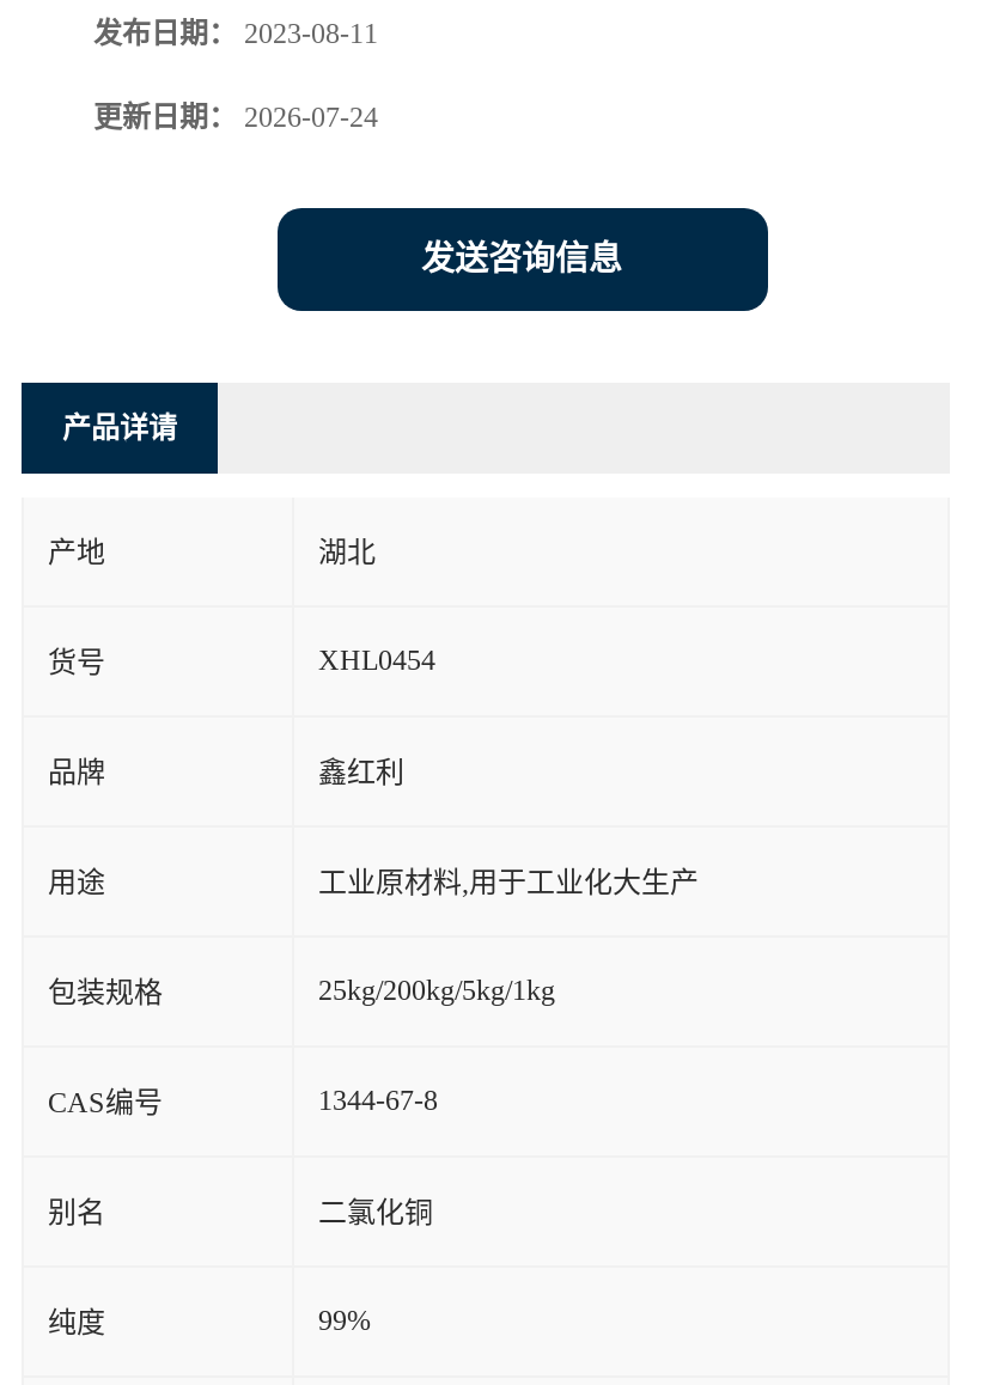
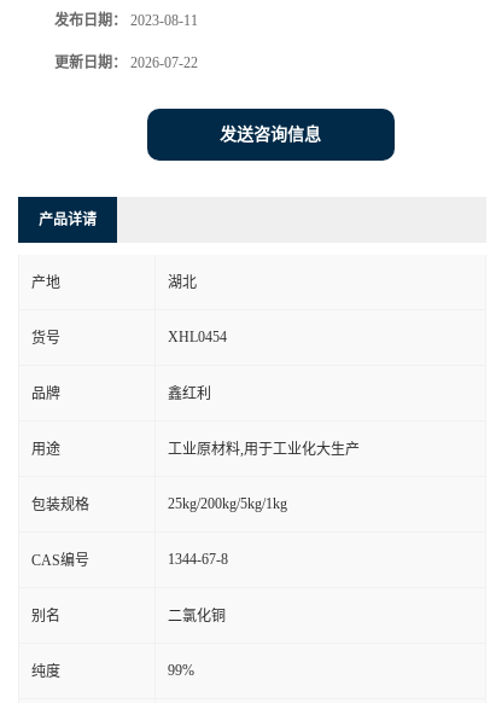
- 更新日期：2026-07-24
+ 更新日期：2026-07-22
